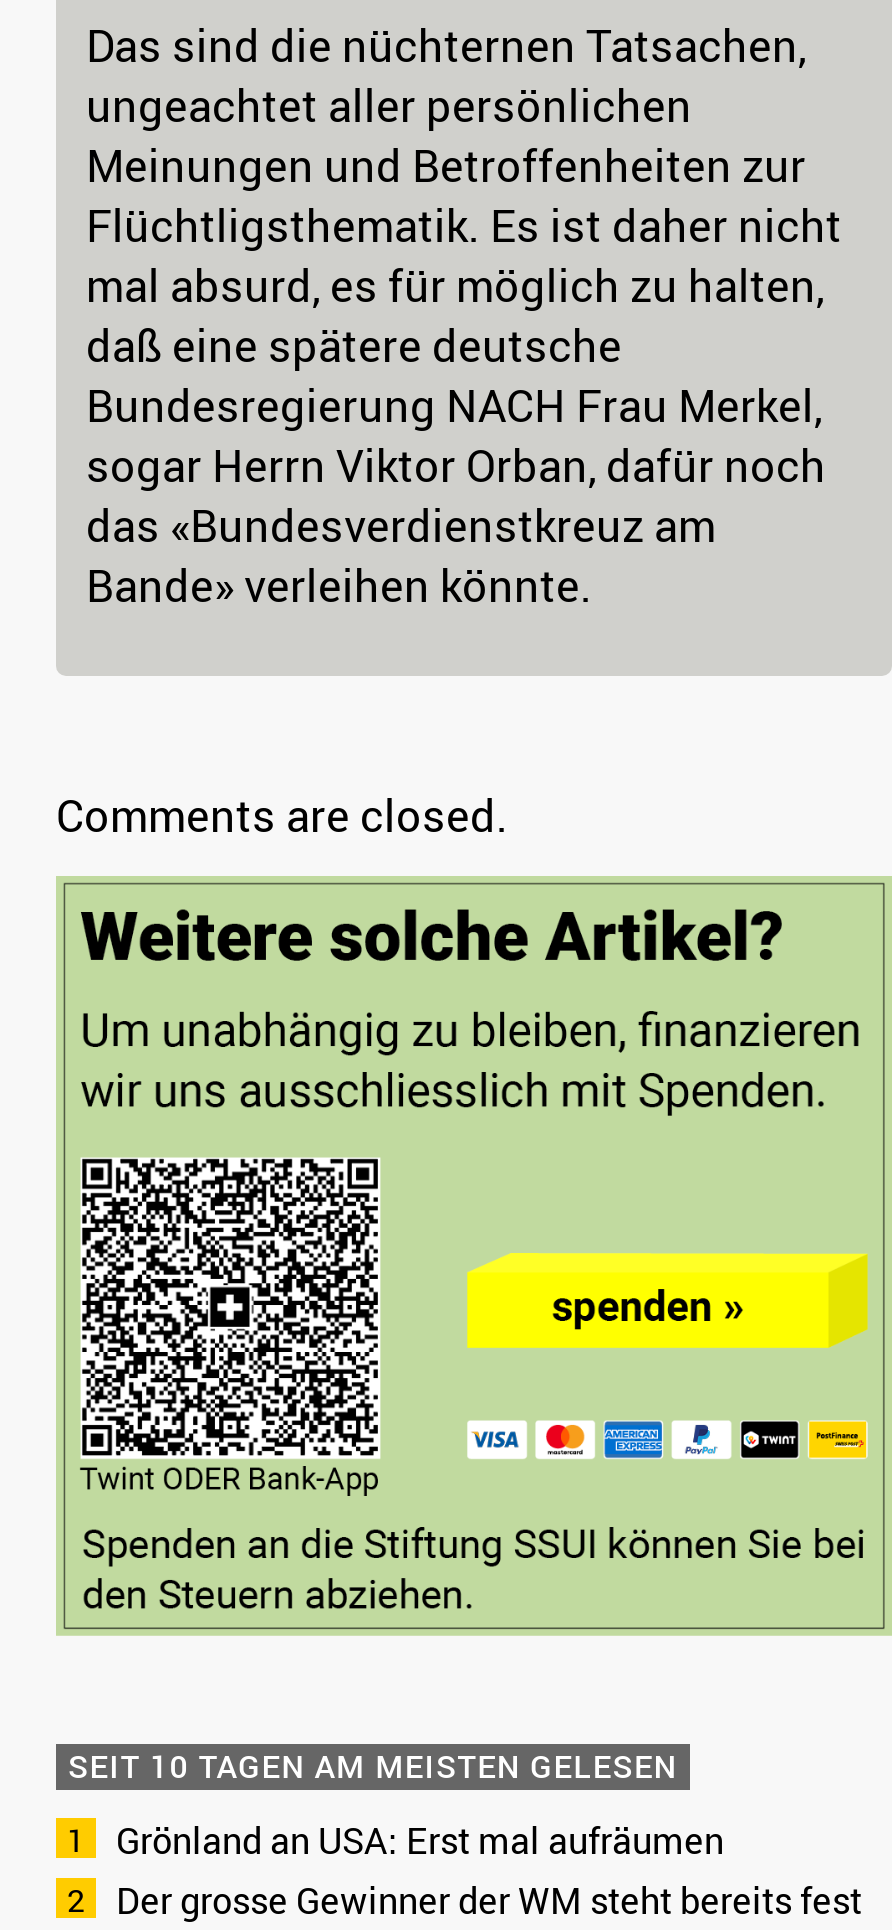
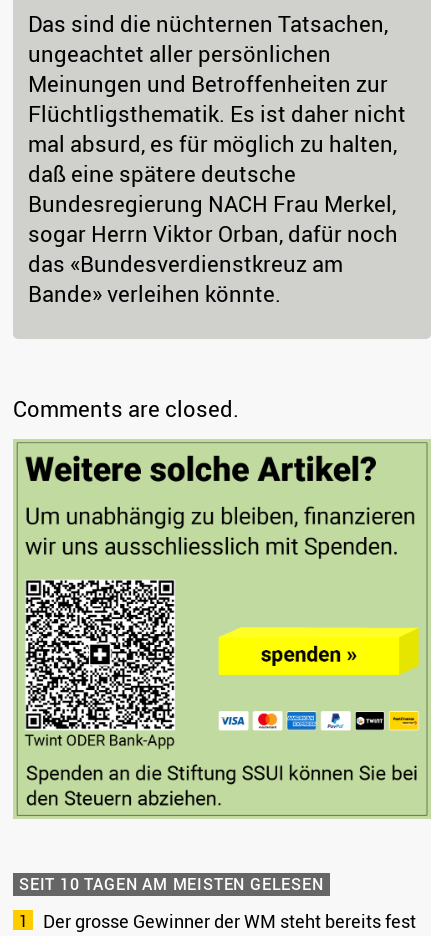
- Grönland an USA: Erst mal aufräumen
